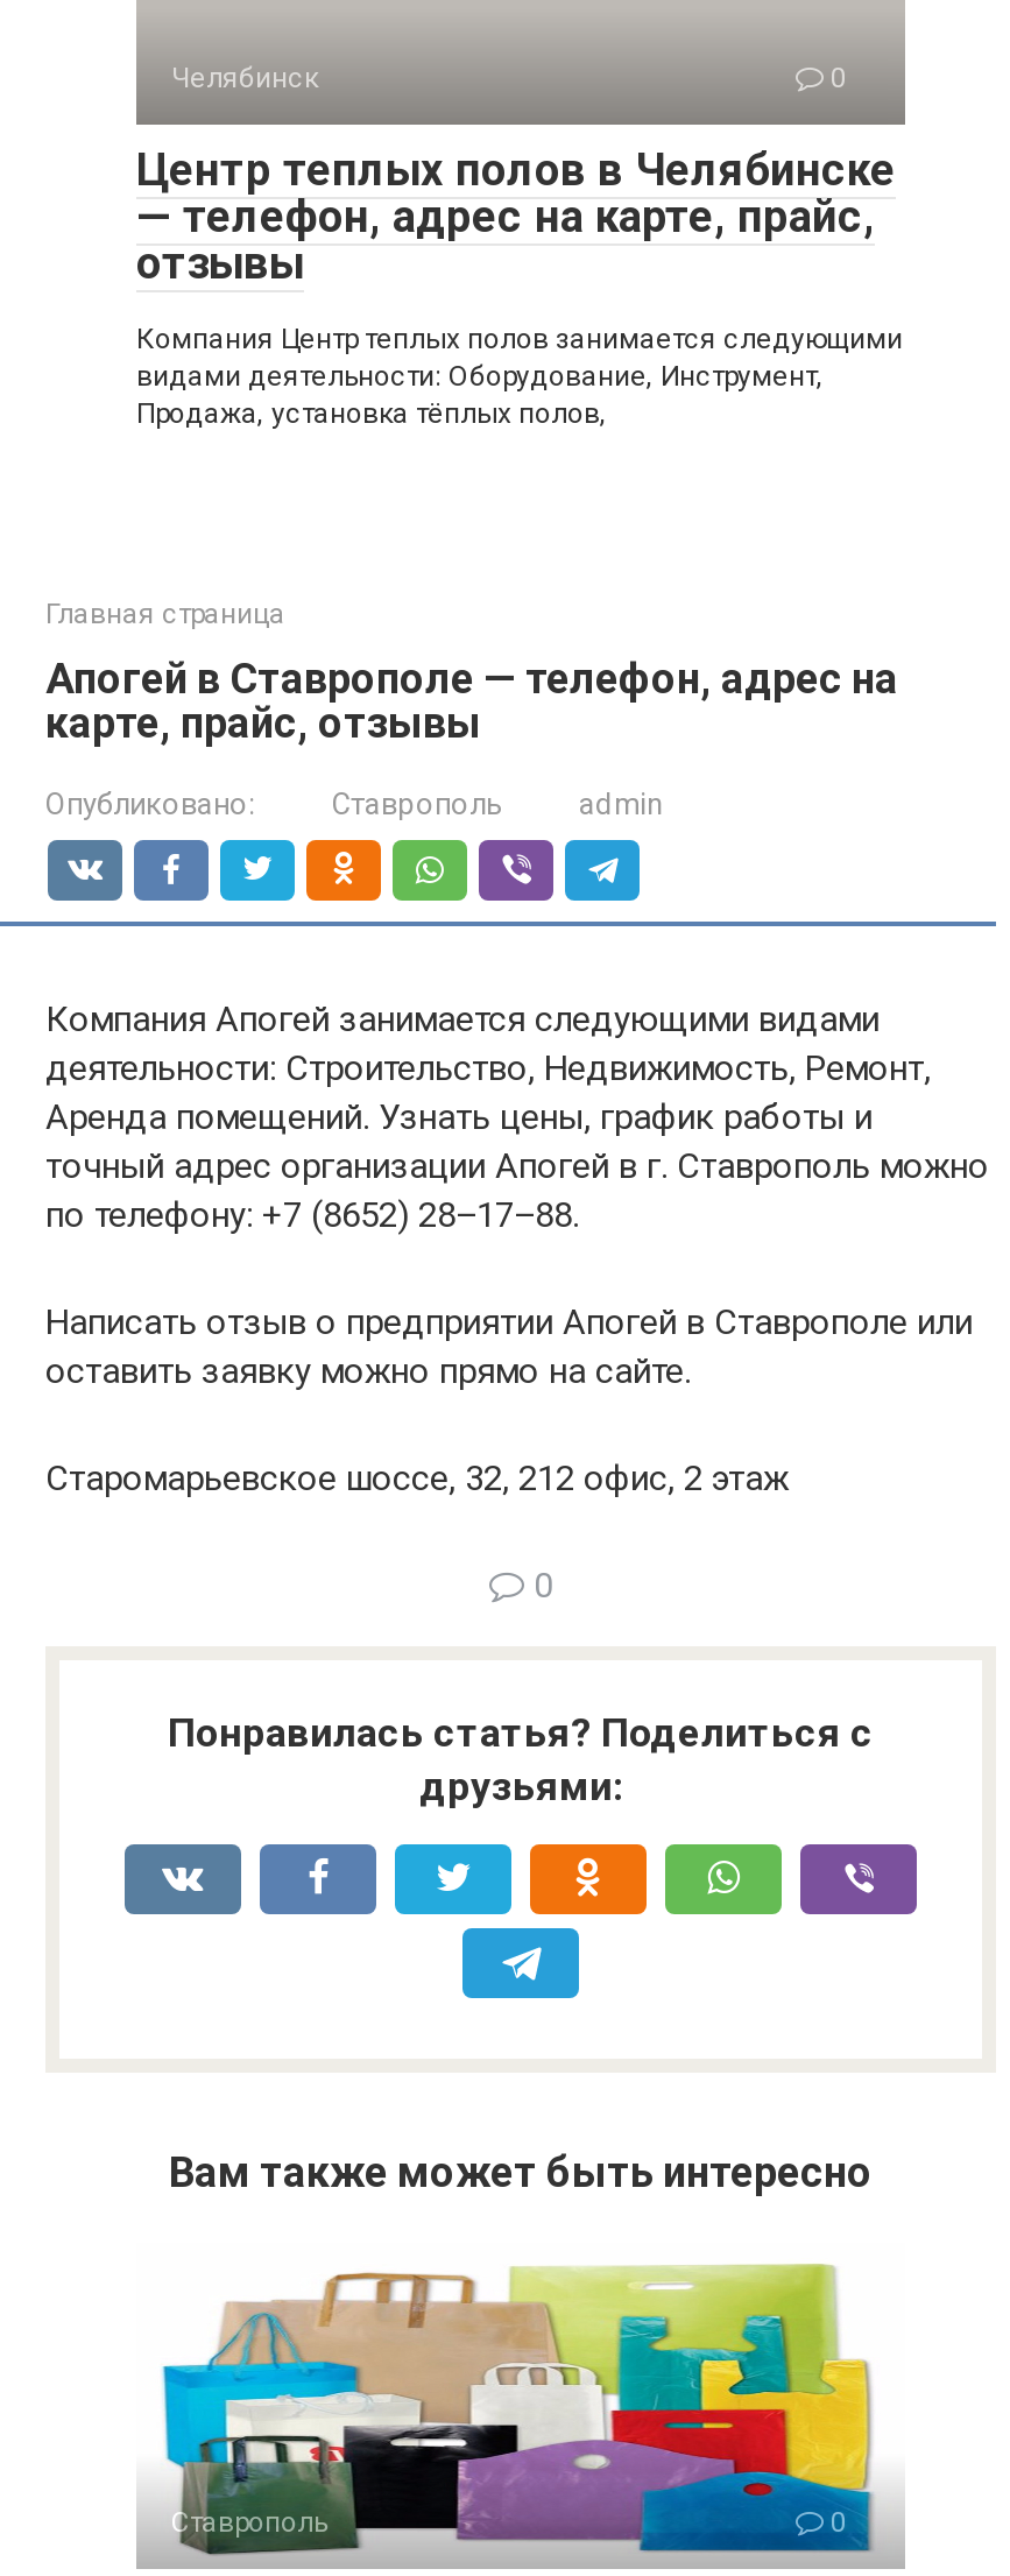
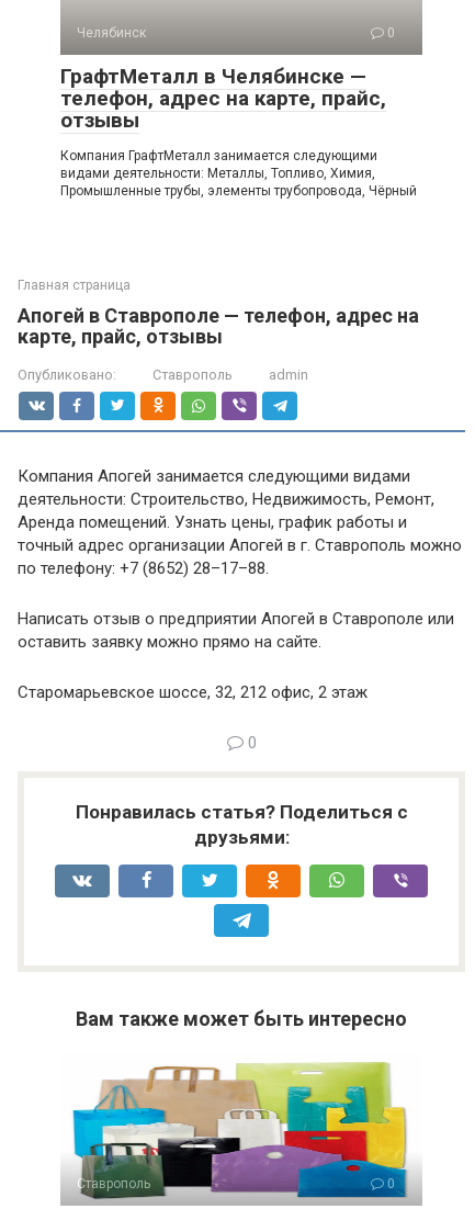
- Центр теплых полов в Челябинске
- — телефон, адрес на карте, прайс,
+ ГрафтМеталл в Челябинске —
+ телефон, адрес на карте, прайс,

- Компания Центр теплых полов занимается следующими
- видами деятельности: Оборудование, Инструмент,
- Продажа, установка тёплых полов,
+ Компания ГрафтМеталл занимается следующими
+ видами деятельности: Металлы, Топливо, Химия,
+ Промышленные трубы, элементы трубопровода, Чёрный
